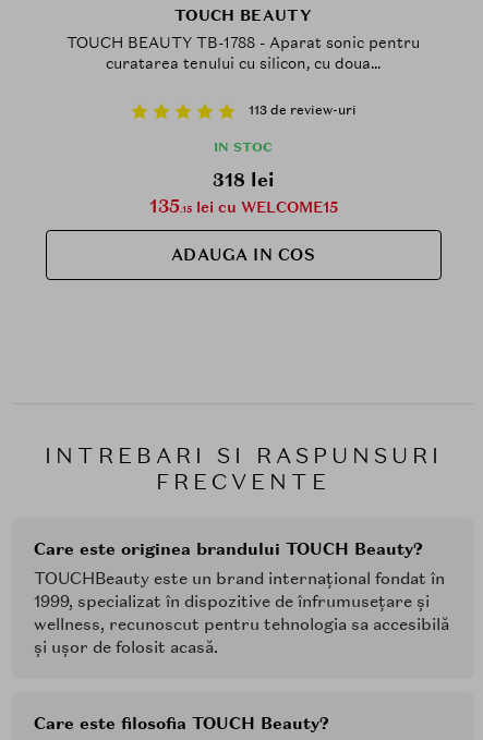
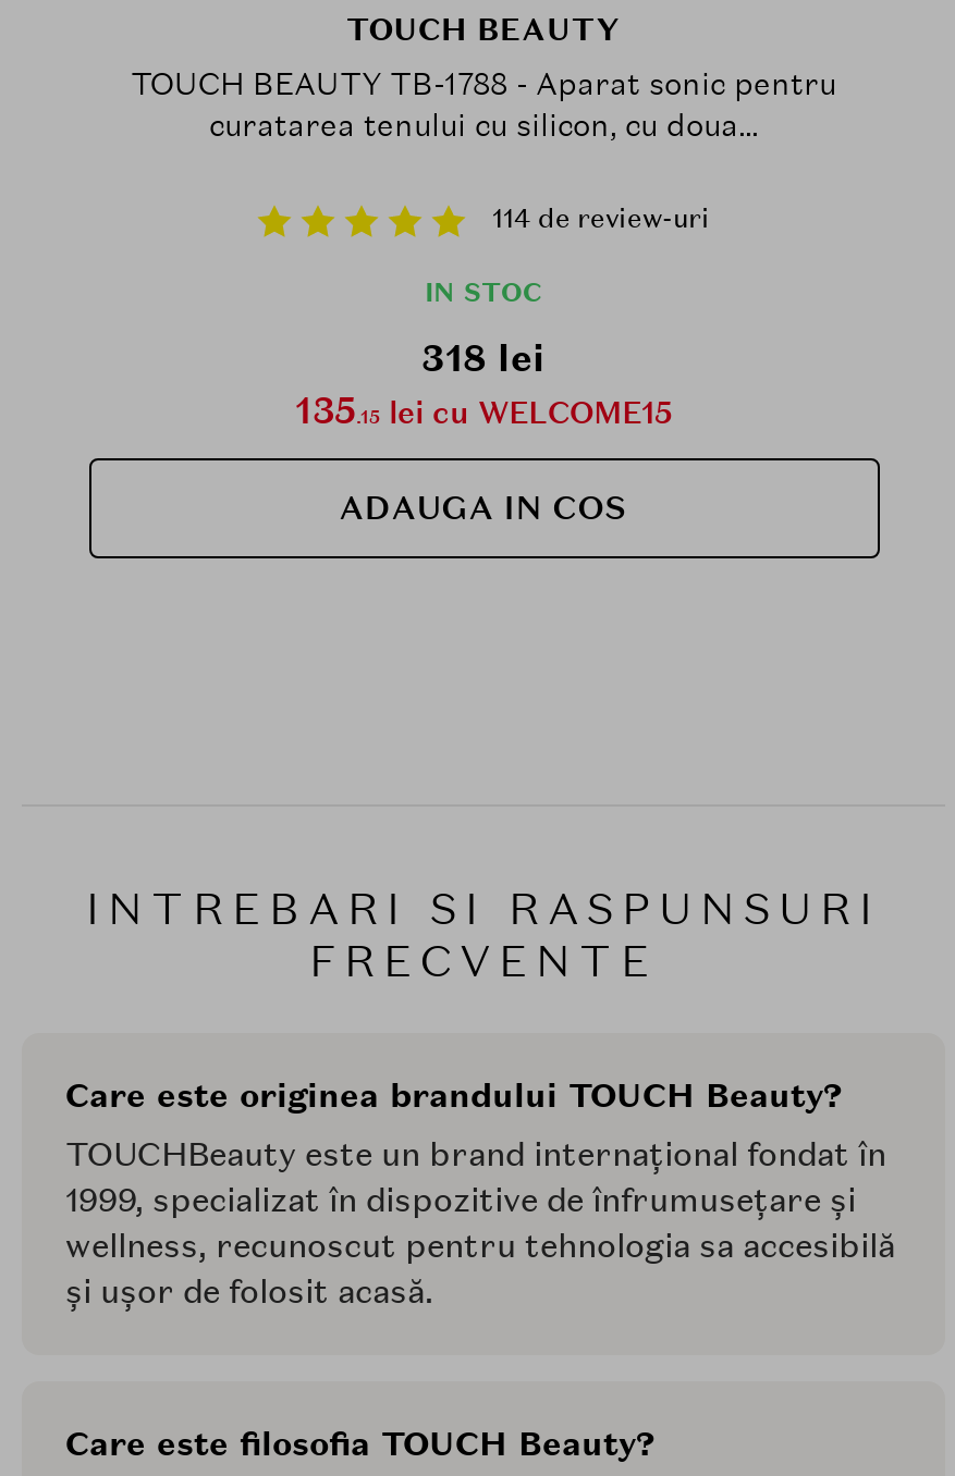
- 113 de review-uri
+ 114 de review-uri
